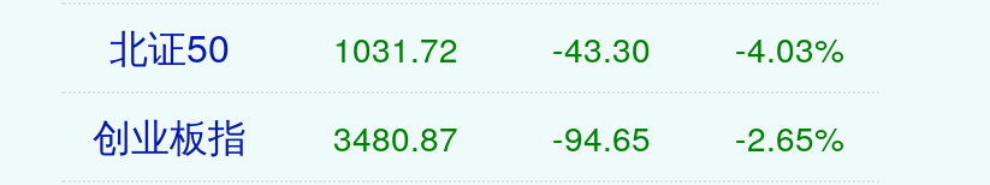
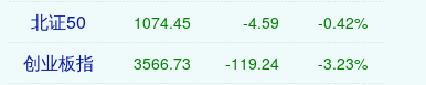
- 1031.72
+ 1074.45

- -43.30
+ -4.59

- -4.03%
+ -0.42%

- 3480.87
+ 3566.73

- -94.65
+ -119.24

- -2.65%
+ -3.23%
